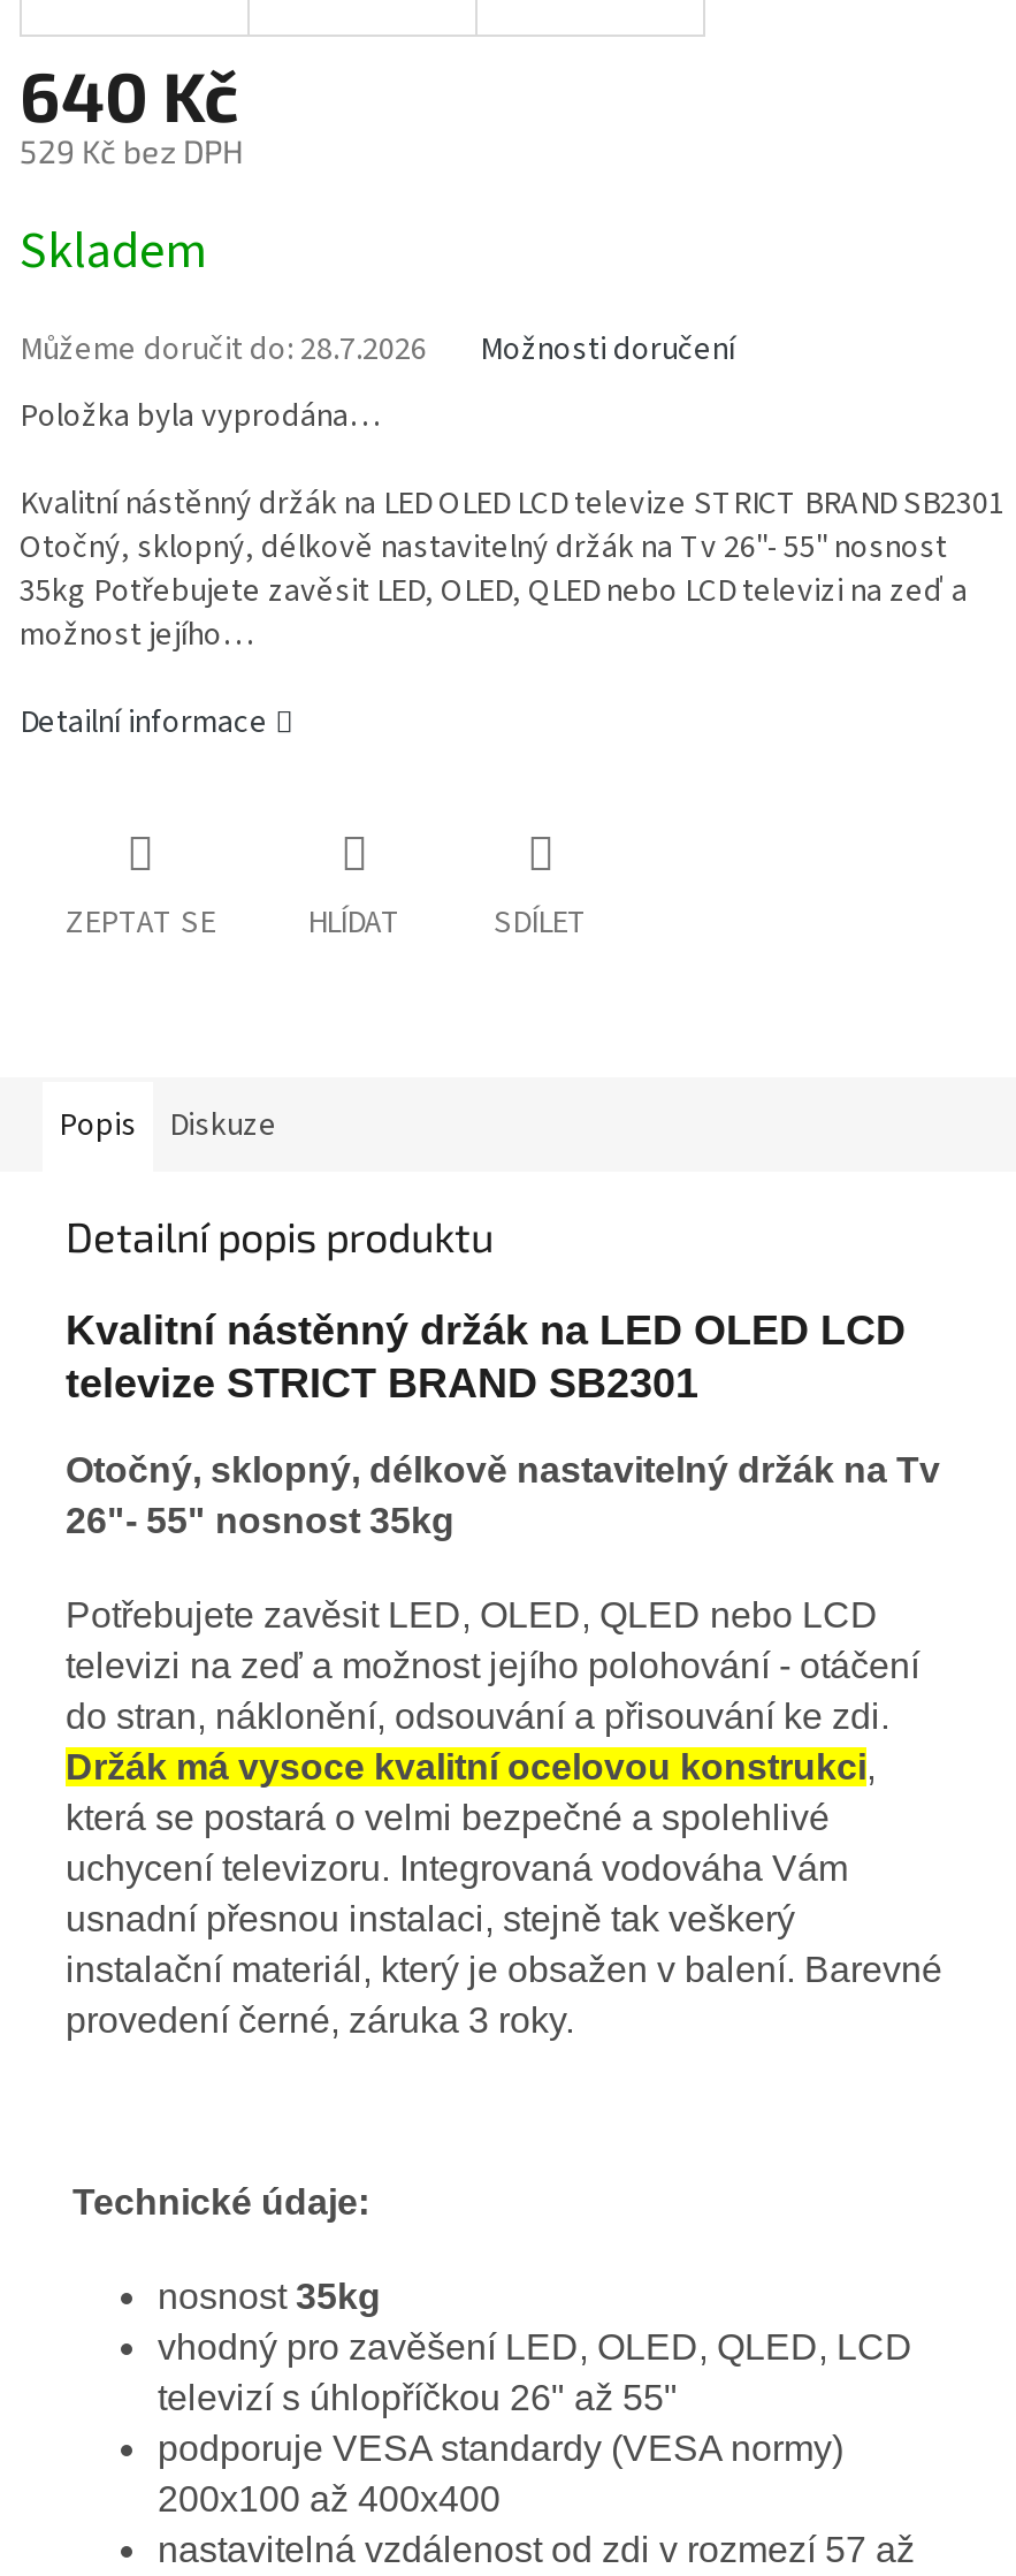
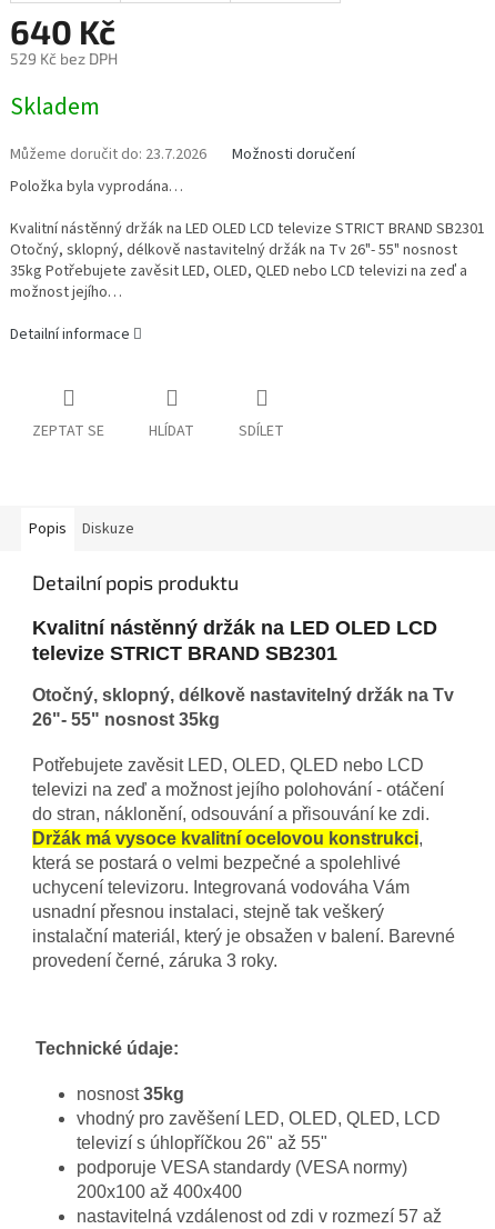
- Můžeme doručit do: 28.7.2026
+ Můžeme doručit do: 23.7.2026
